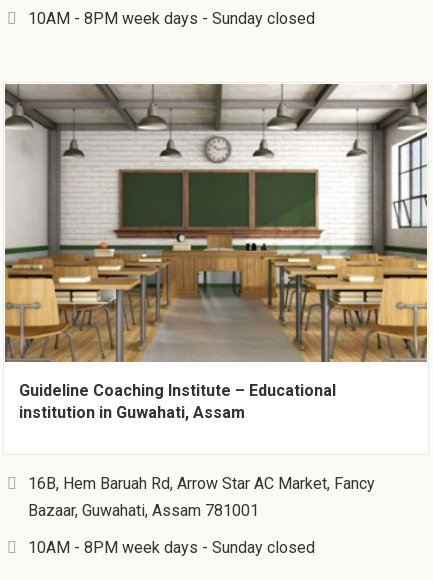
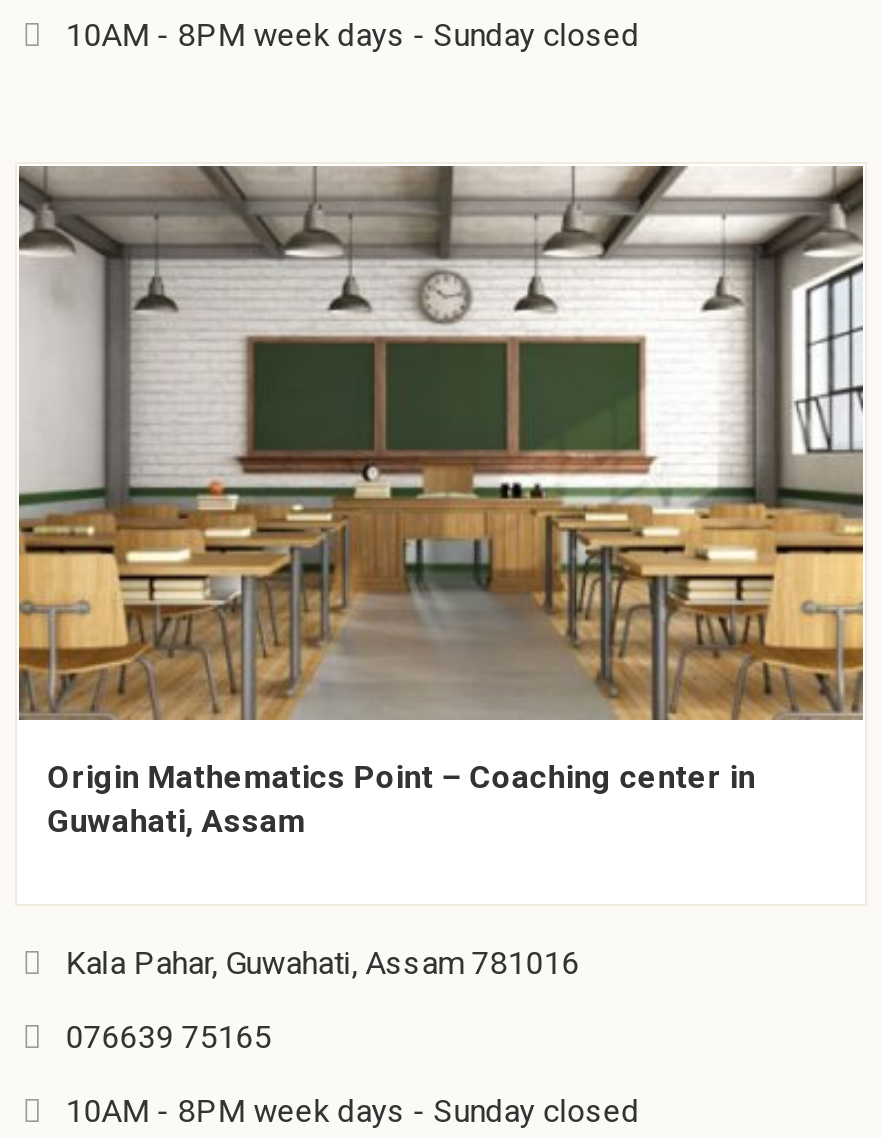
- Guideline Coaching Institute – Educational
- institution in Guwahati, Assam
+ Origin Mathematics Point – Coaching center in
+ Guwahati, Assam

- 16B, Hem Baruah Rd, Arrow Star AC Market, Fancy
- Bazaar, Guwahati, Assam 781001
+ Kala Pahar, Guwahati, Assam 781016
+ 076639 75165
